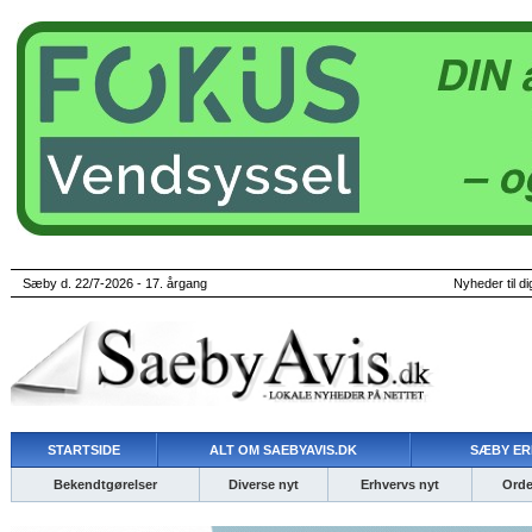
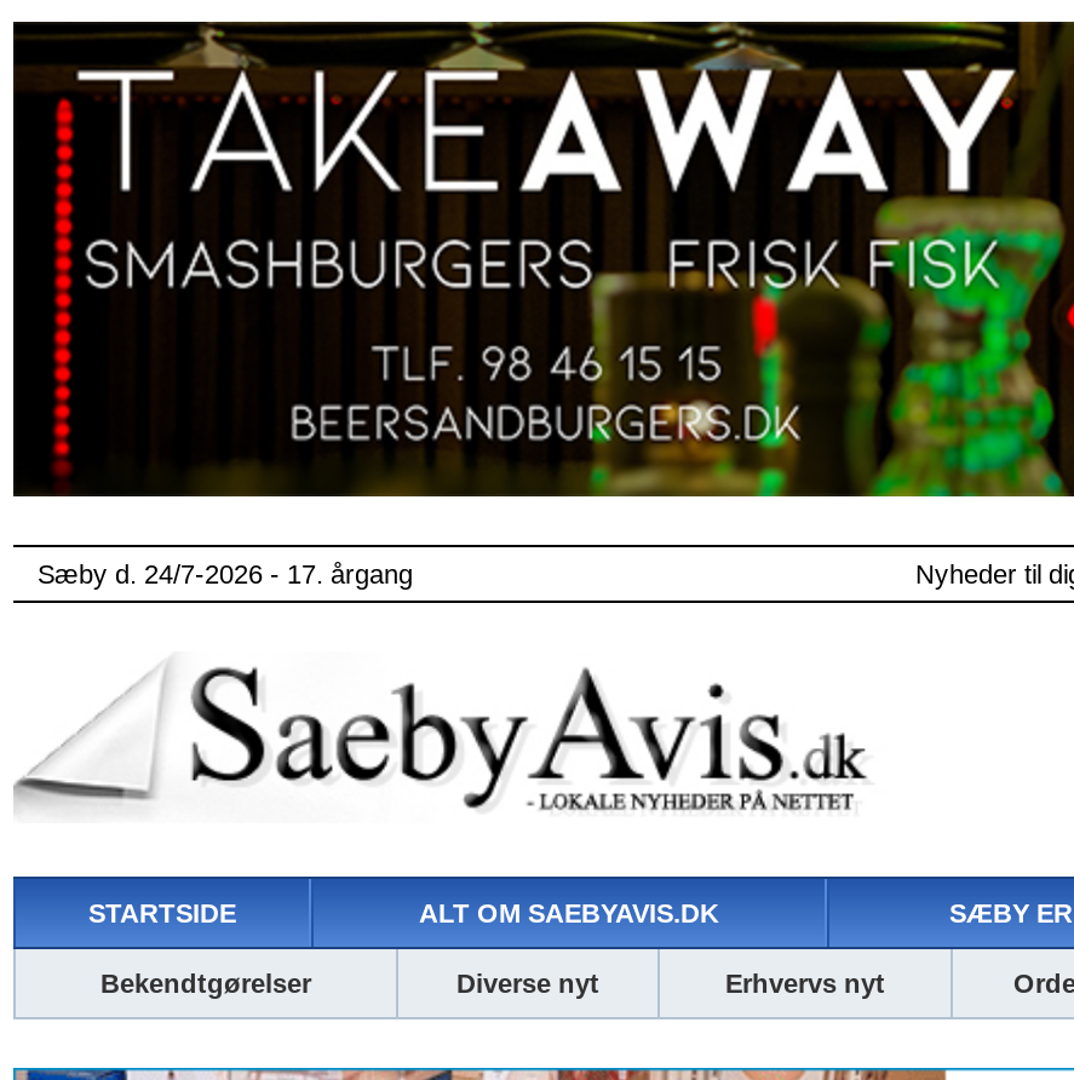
- [image]
- Sæby d. 22/7-2026 - 17. årgang
+ [image]
+ Sæby d. 24/7-2026 - 17. årgang
